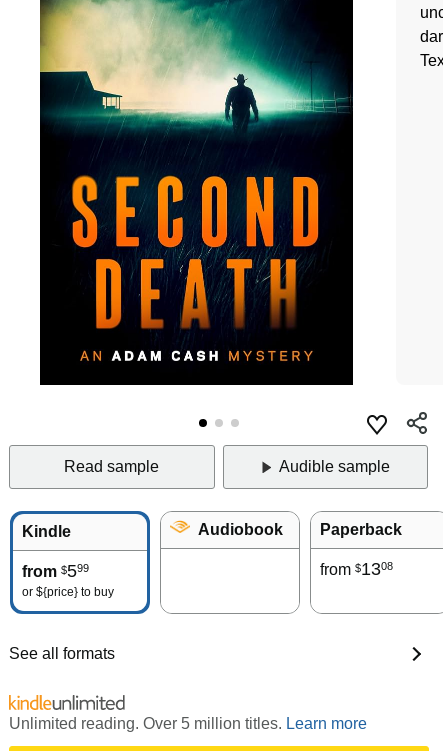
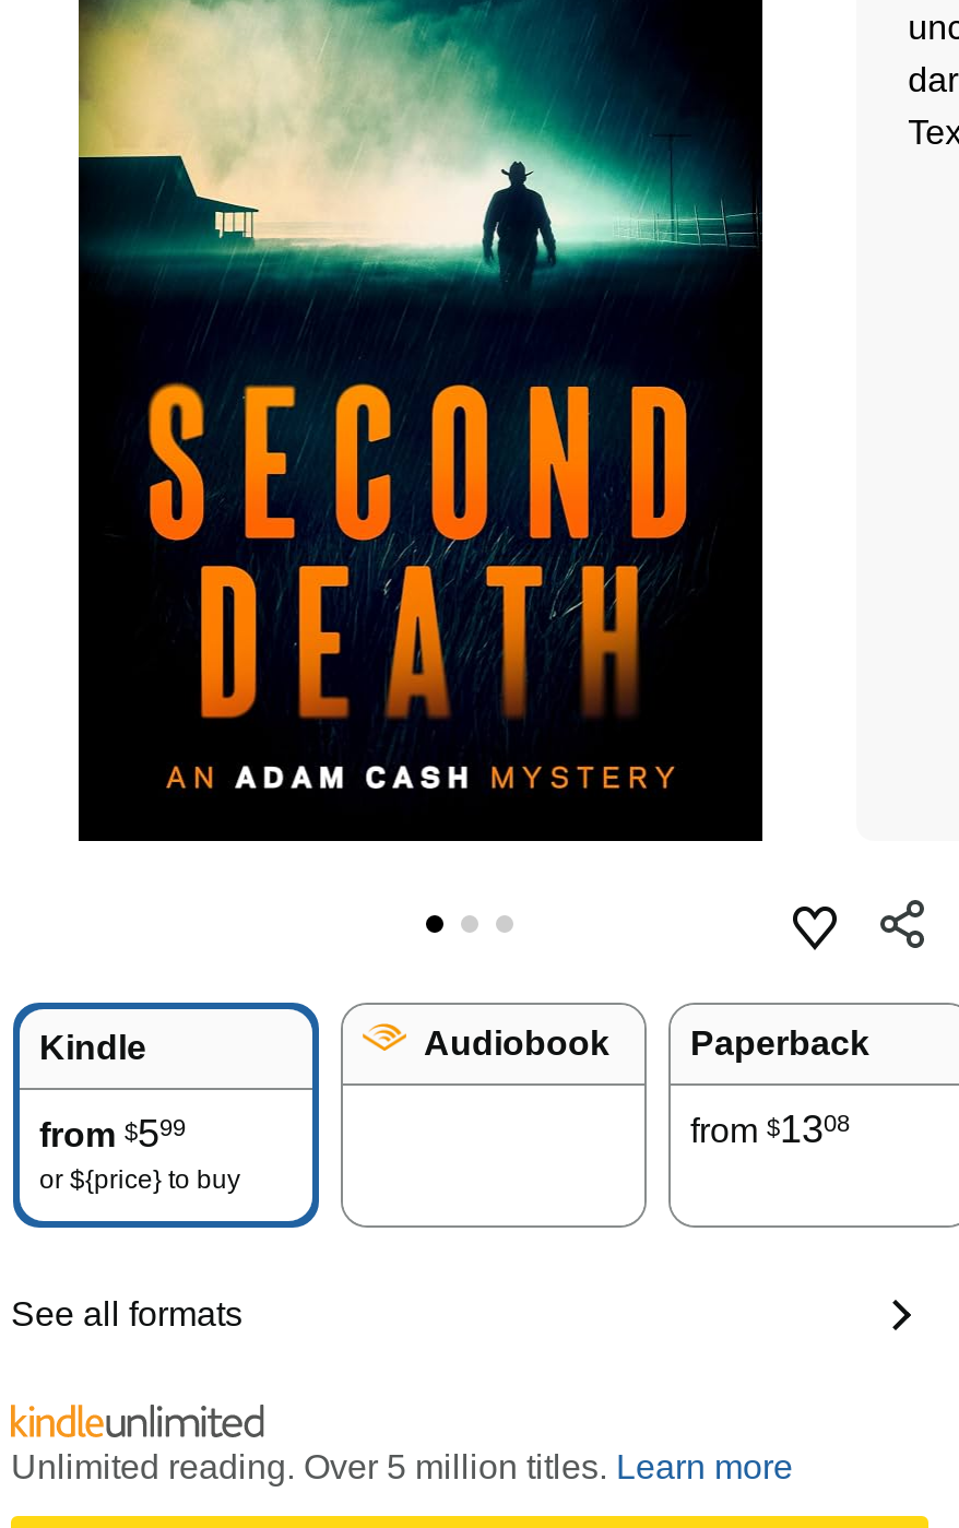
- Read sample
- Audible sample
